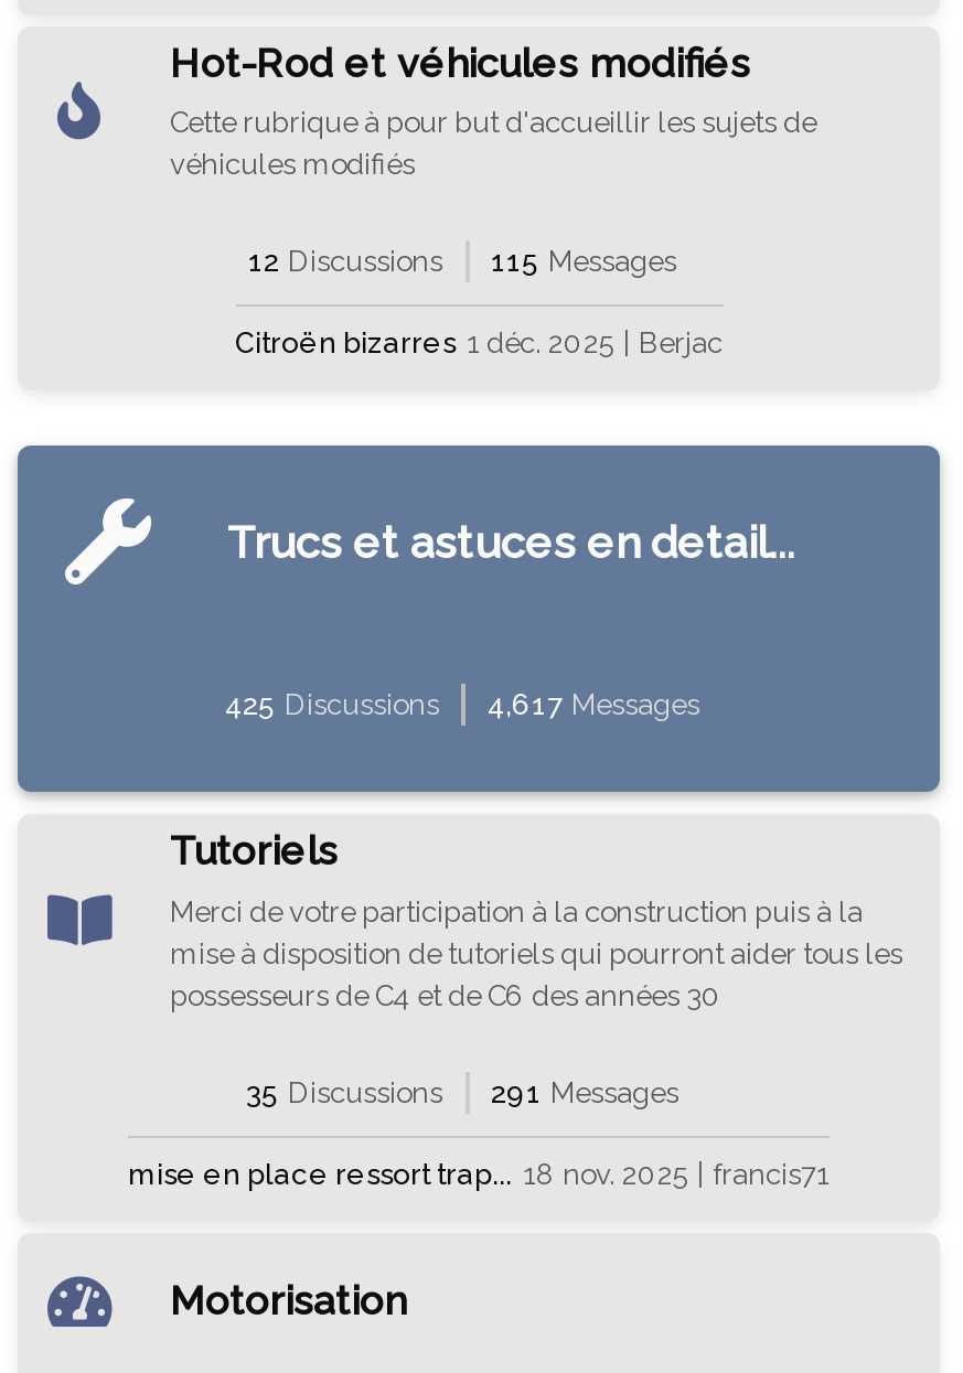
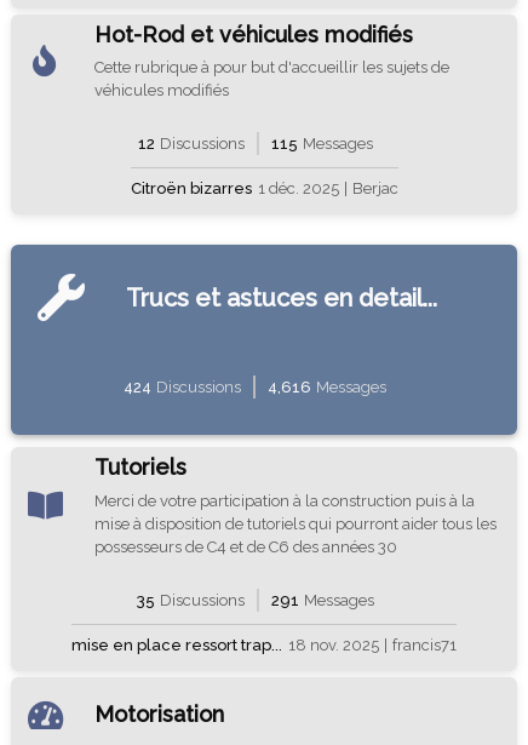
- 425 Discussions
+ 424 Discussions

- 4,617 Messages
+ 4,616 Messages
